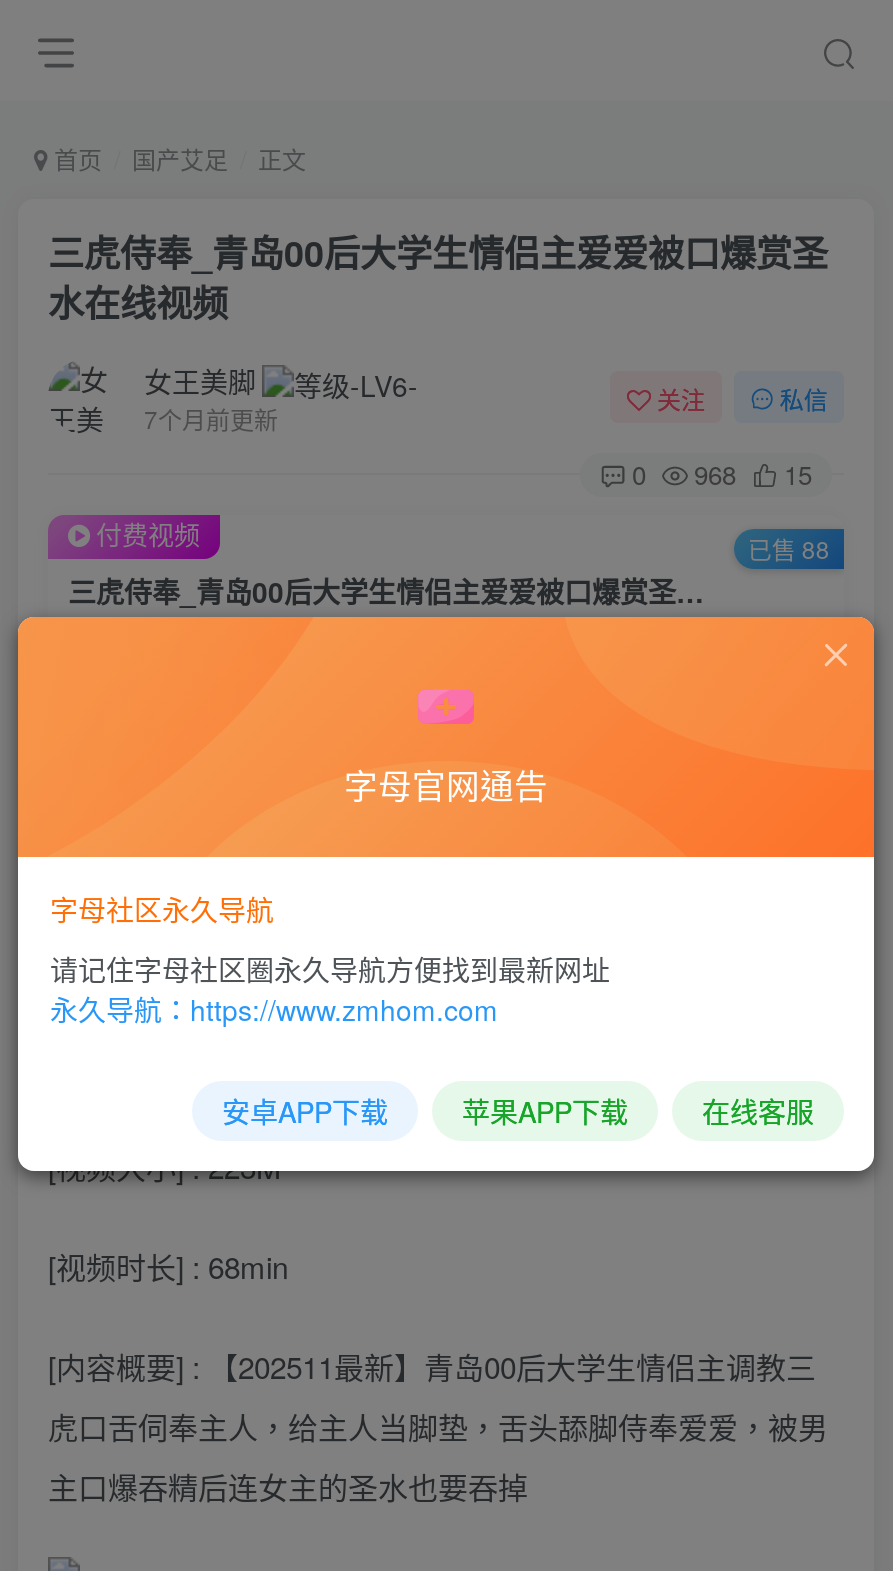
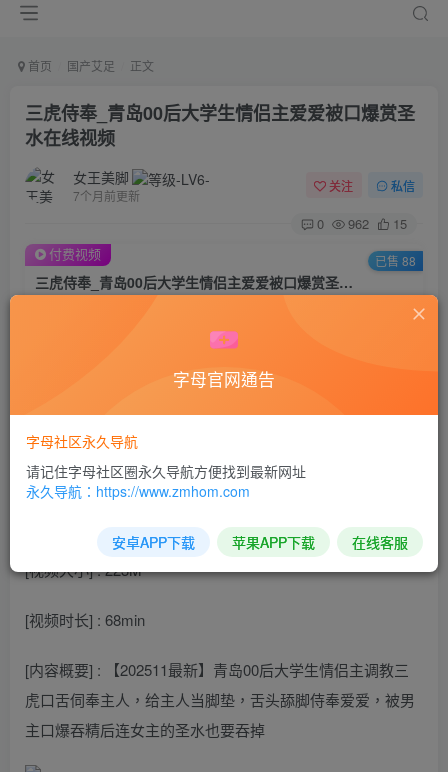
- 0 968 15
+ 0 962 15
